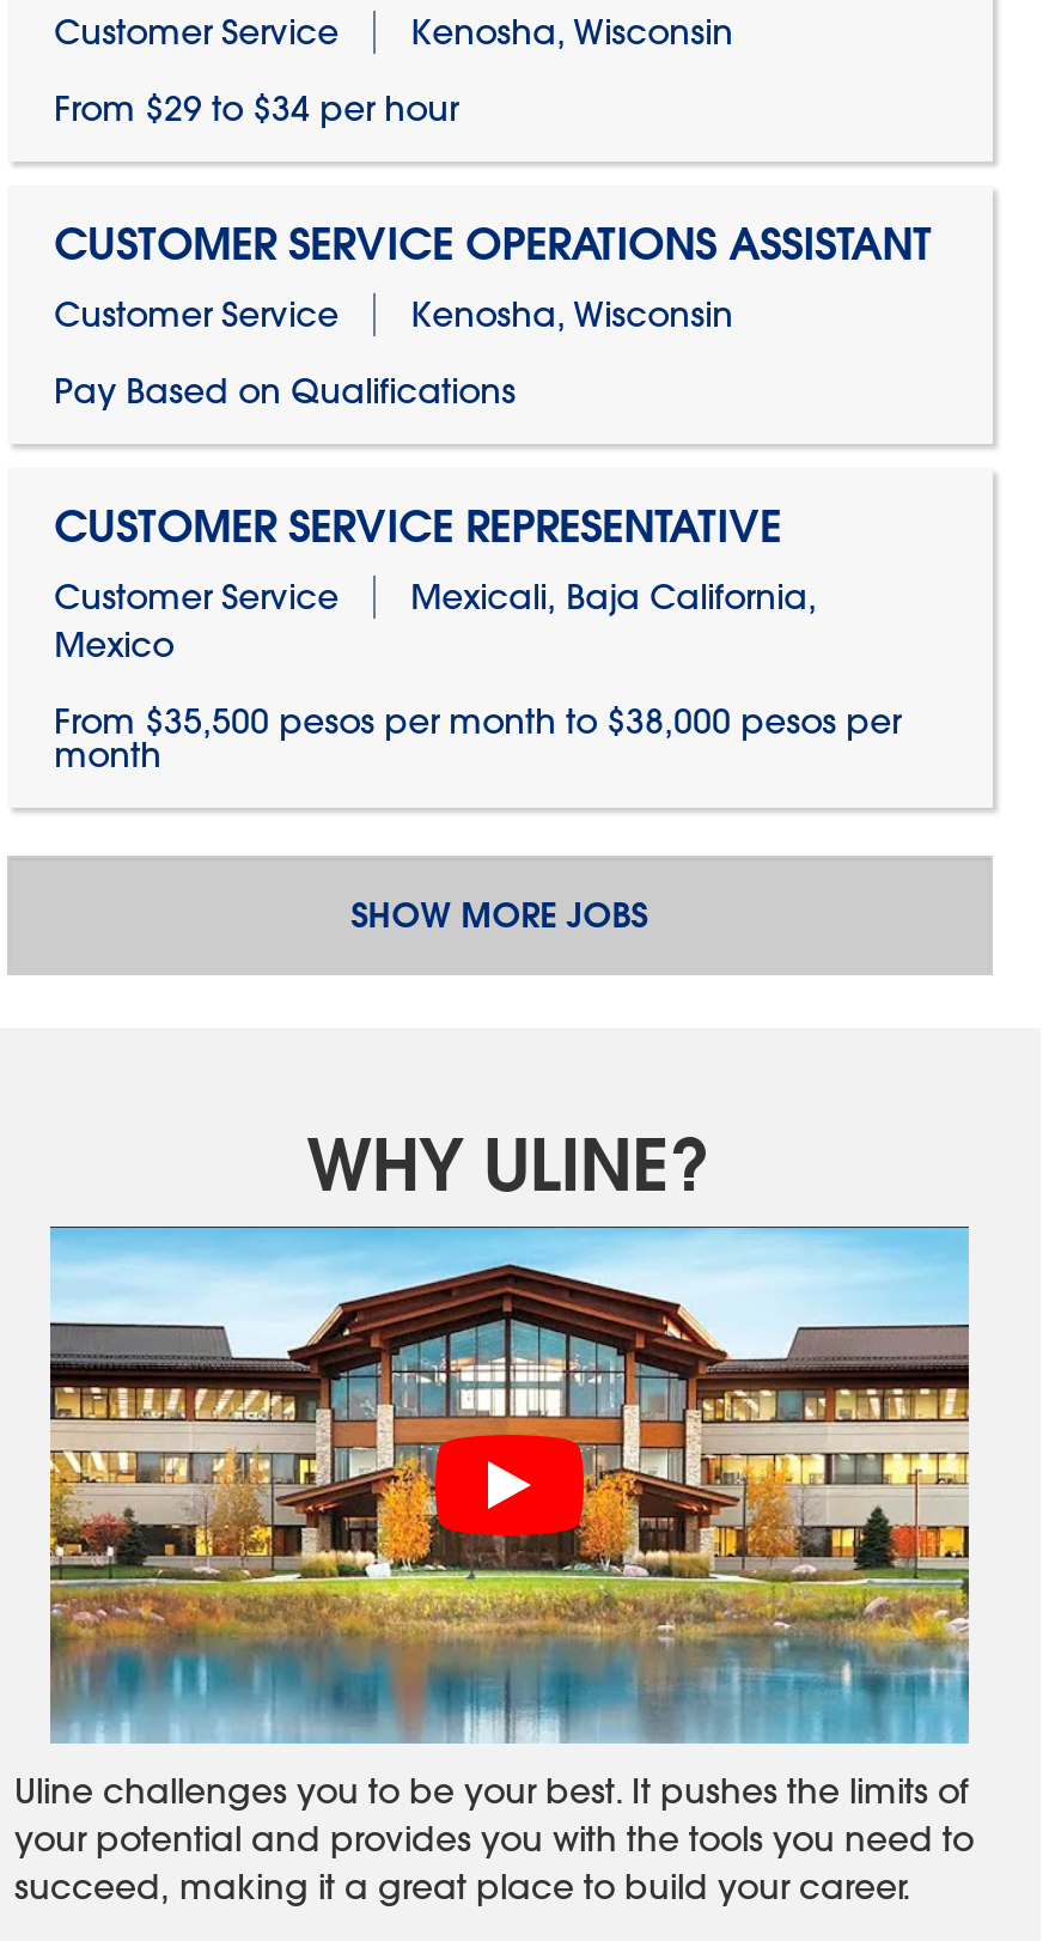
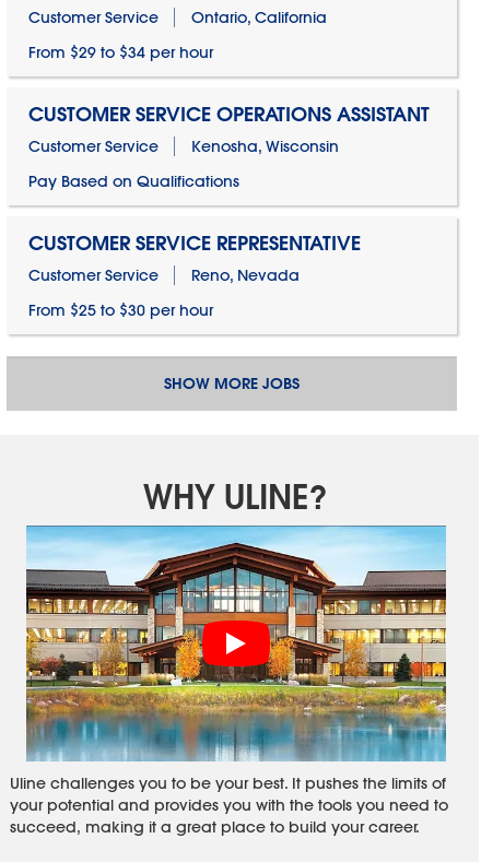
- Kenosha, Wisconsin
+ Ontario, California

- Mexicali, Baja California,
- Mexico
+ Reno, Nevada

- From $35,500 pesos per month to $38,000 pesos per
- month
+ From $25 to $30 per hour
